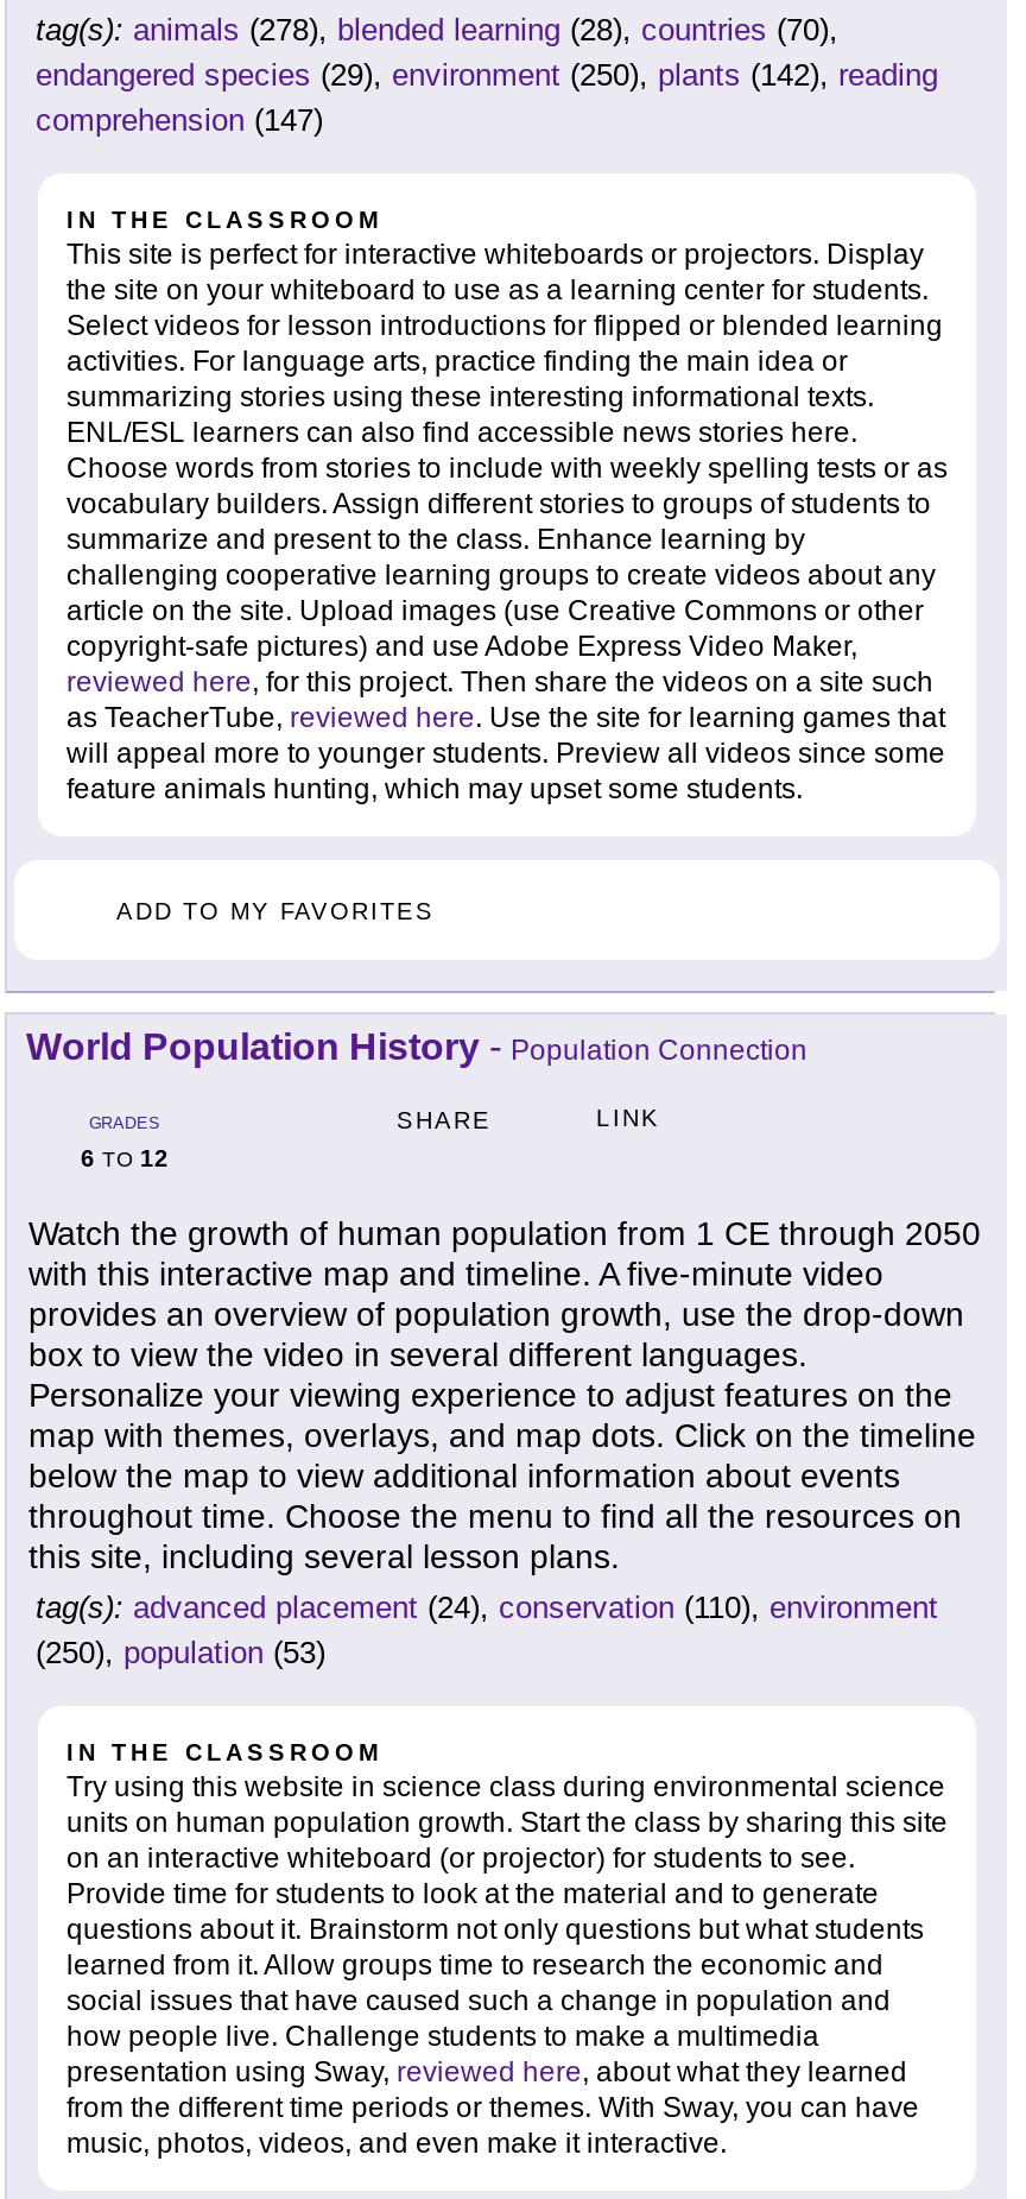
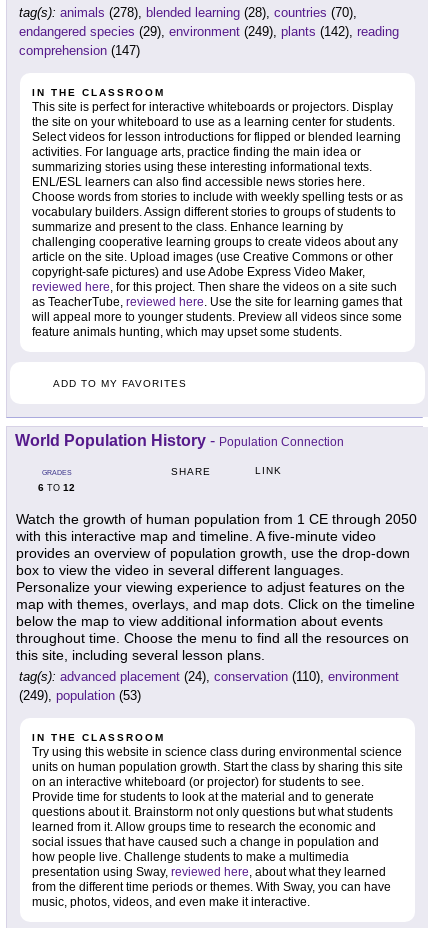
- endangered species (29), environment (250), plants (142), reading
+ endangered species (29), environment (249), plants (142), reading

- (250), population (53)
+ (249), population (53)
